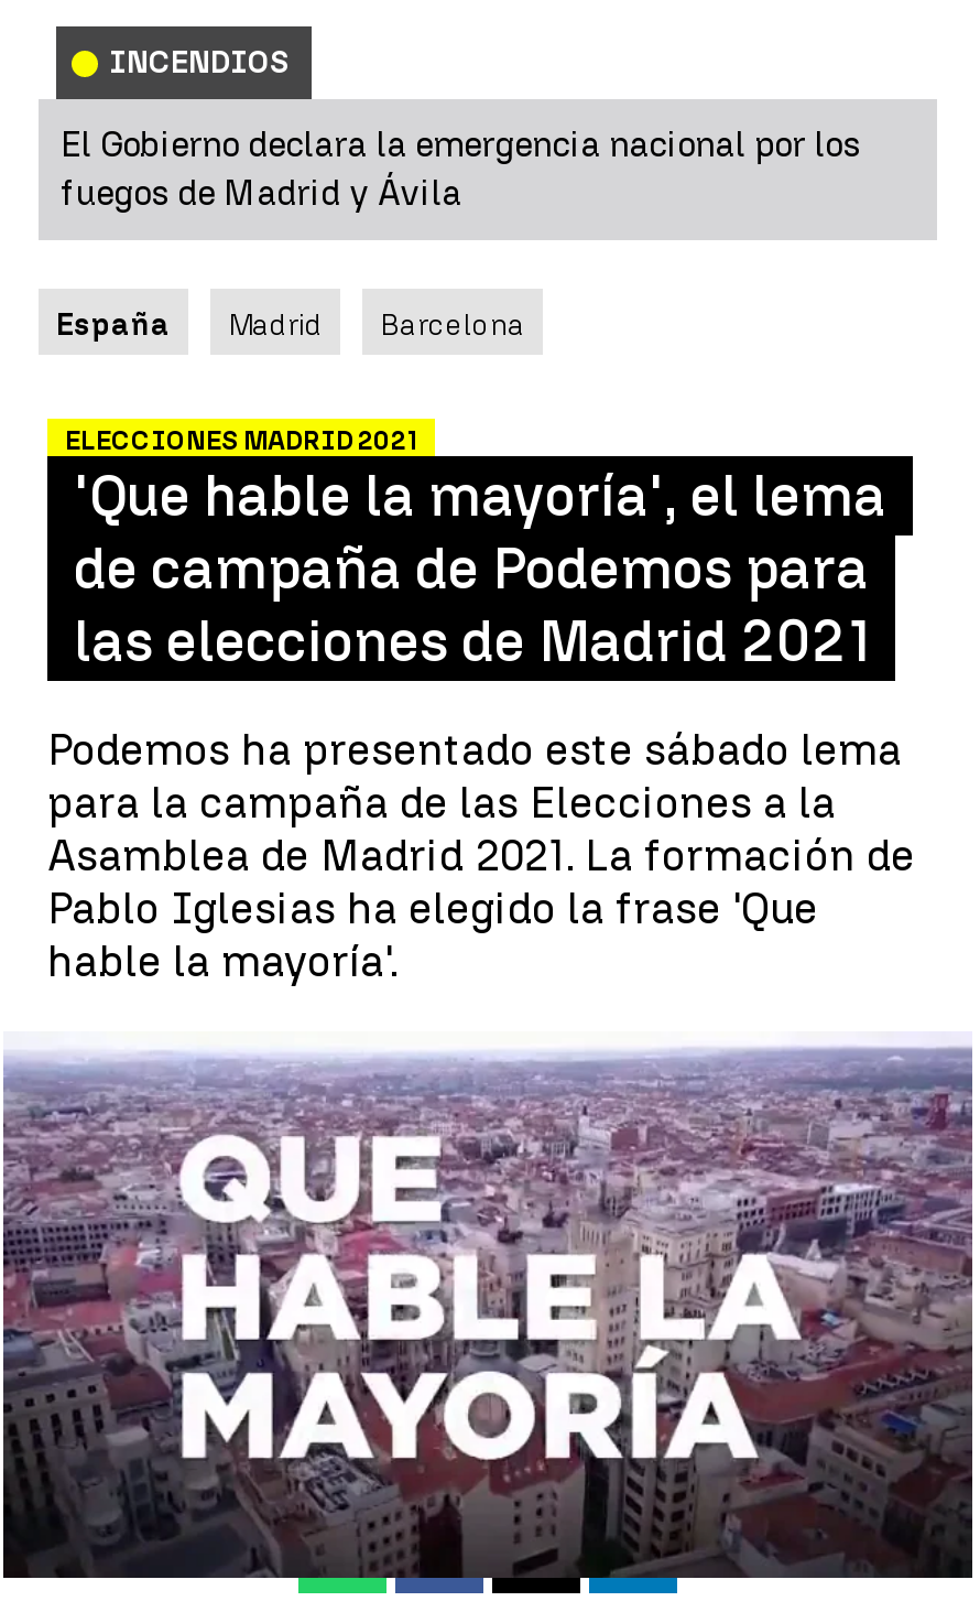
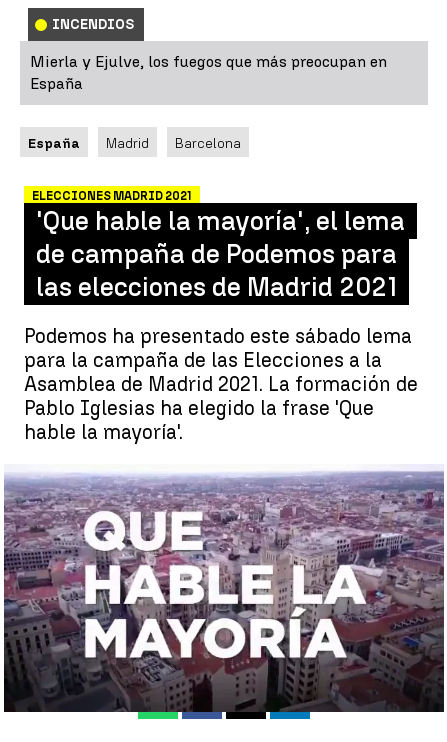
- El Gobierno declara la emergencia nacional por los
- fuegos de Madrid y Ávila
+ Mierla y Ejulve, los fuegos que más preocupan en
+ España
